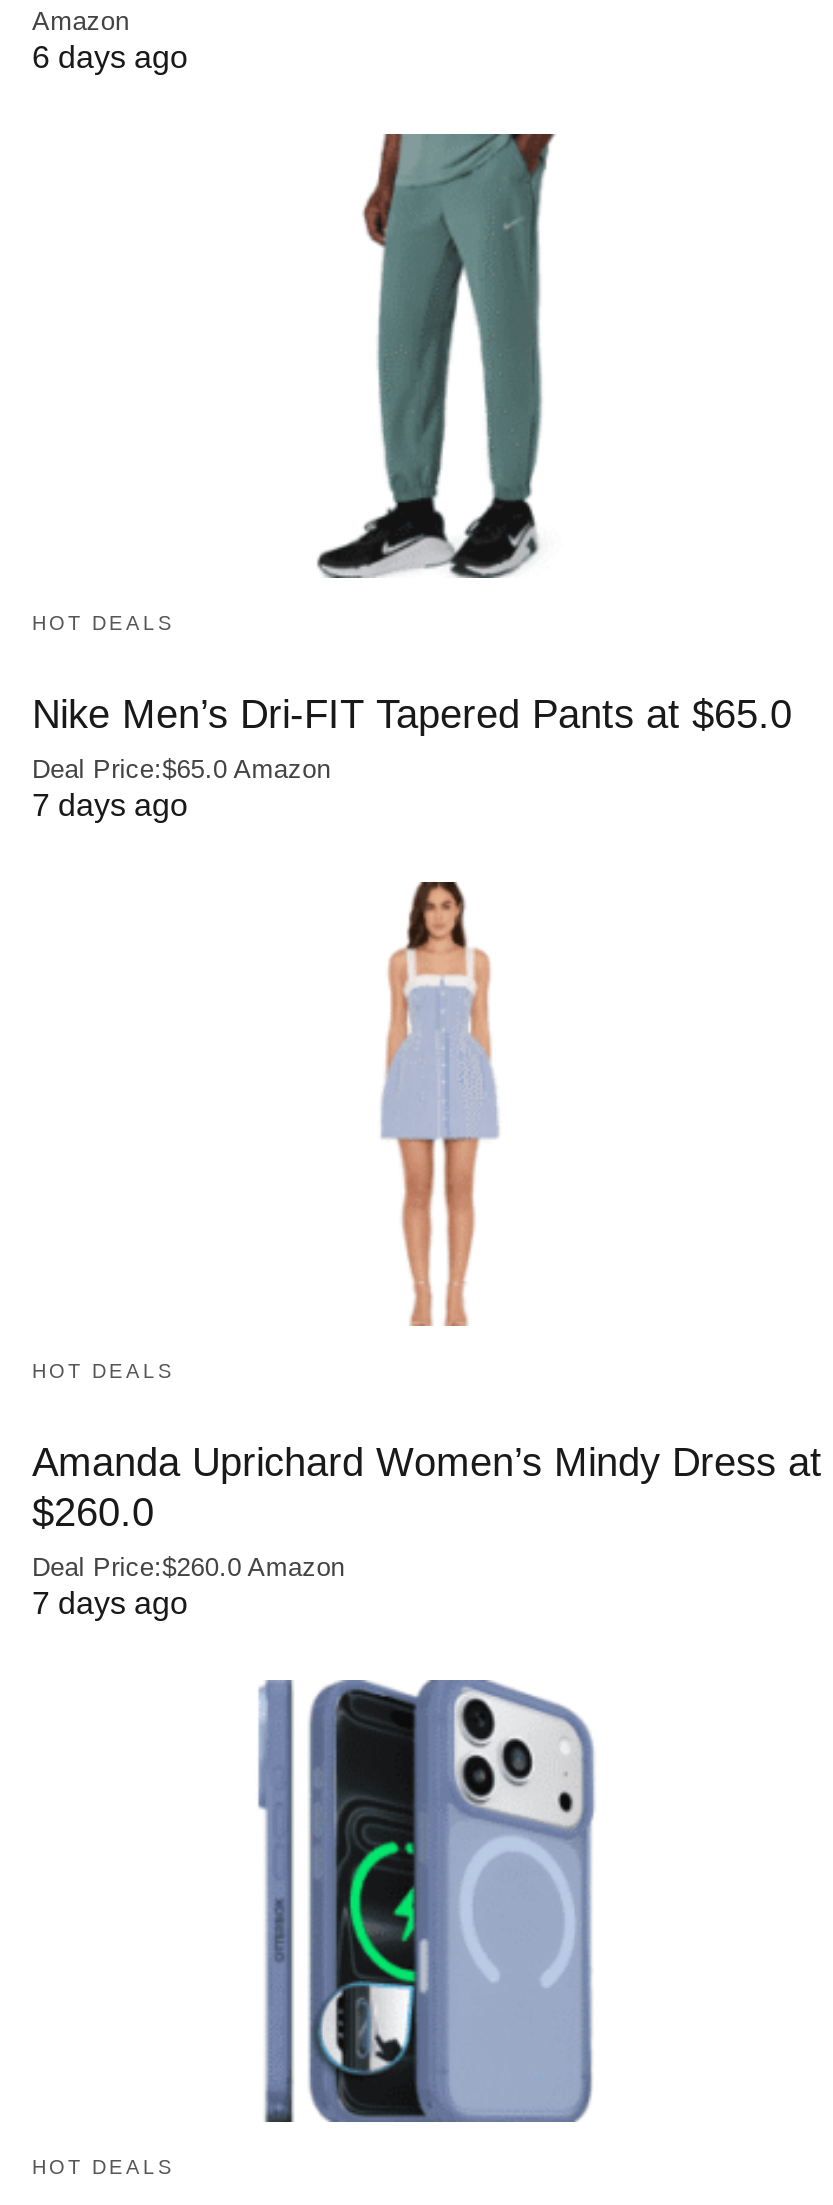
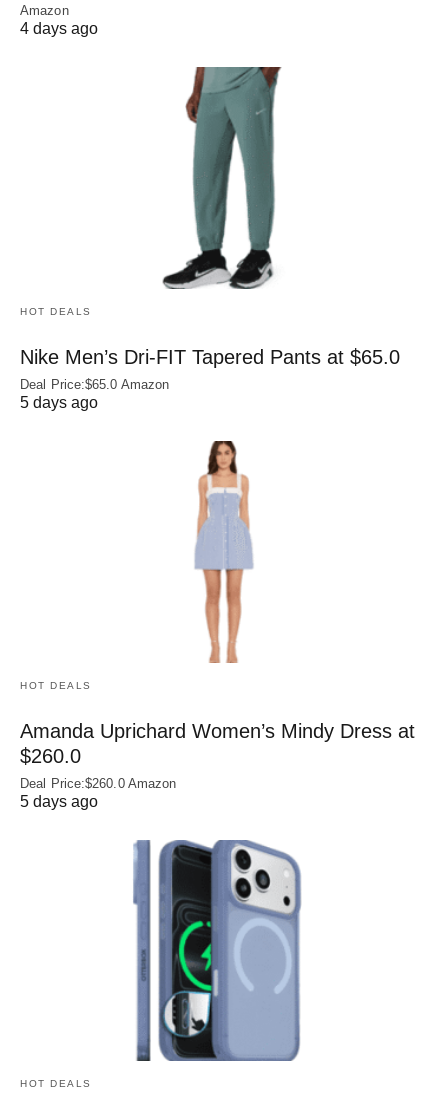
- 6 days ago
+ 4 days ago

- 7 days ago
+ 5 days ago

- 7 days ago
+ 5 days ago
